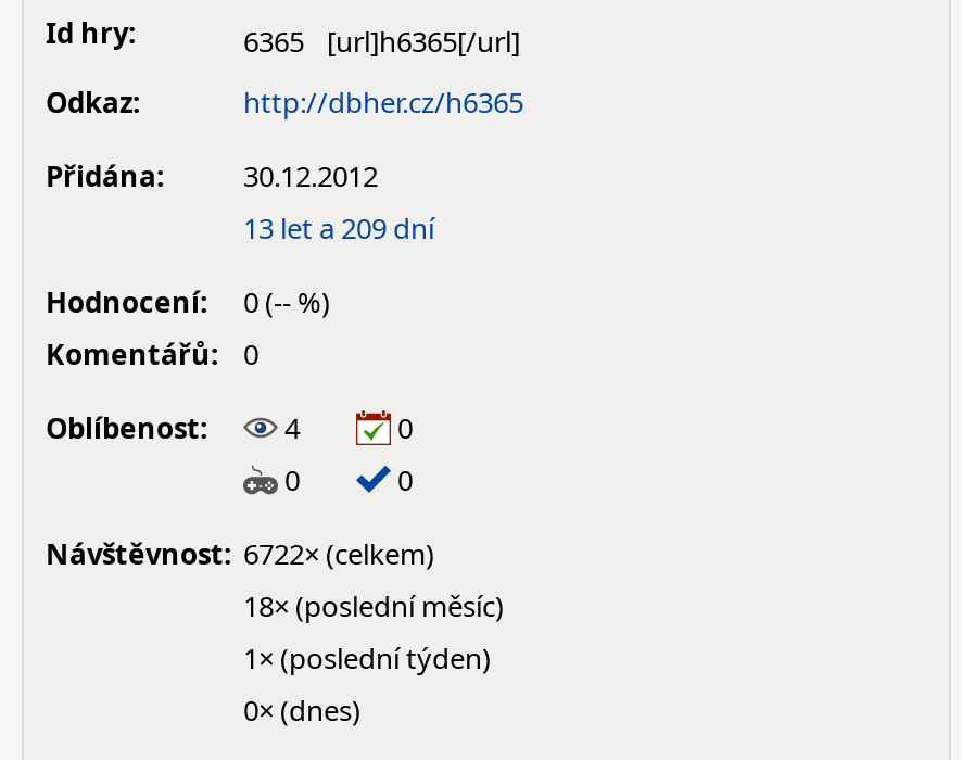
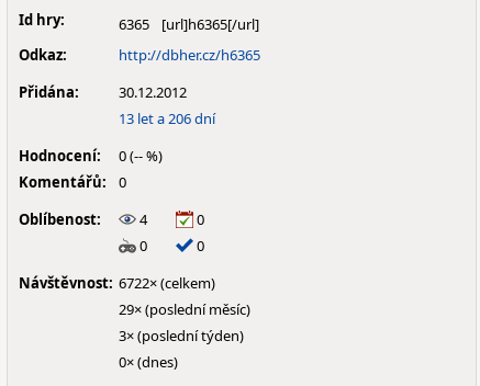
- 13 let a 209 dní
+ 13 let a 206 dní

- 18× (poslední měsíc)
+ 29× (poslední měsíc)

- 1× (poslední týden)
+ 3× (poslední týden)
